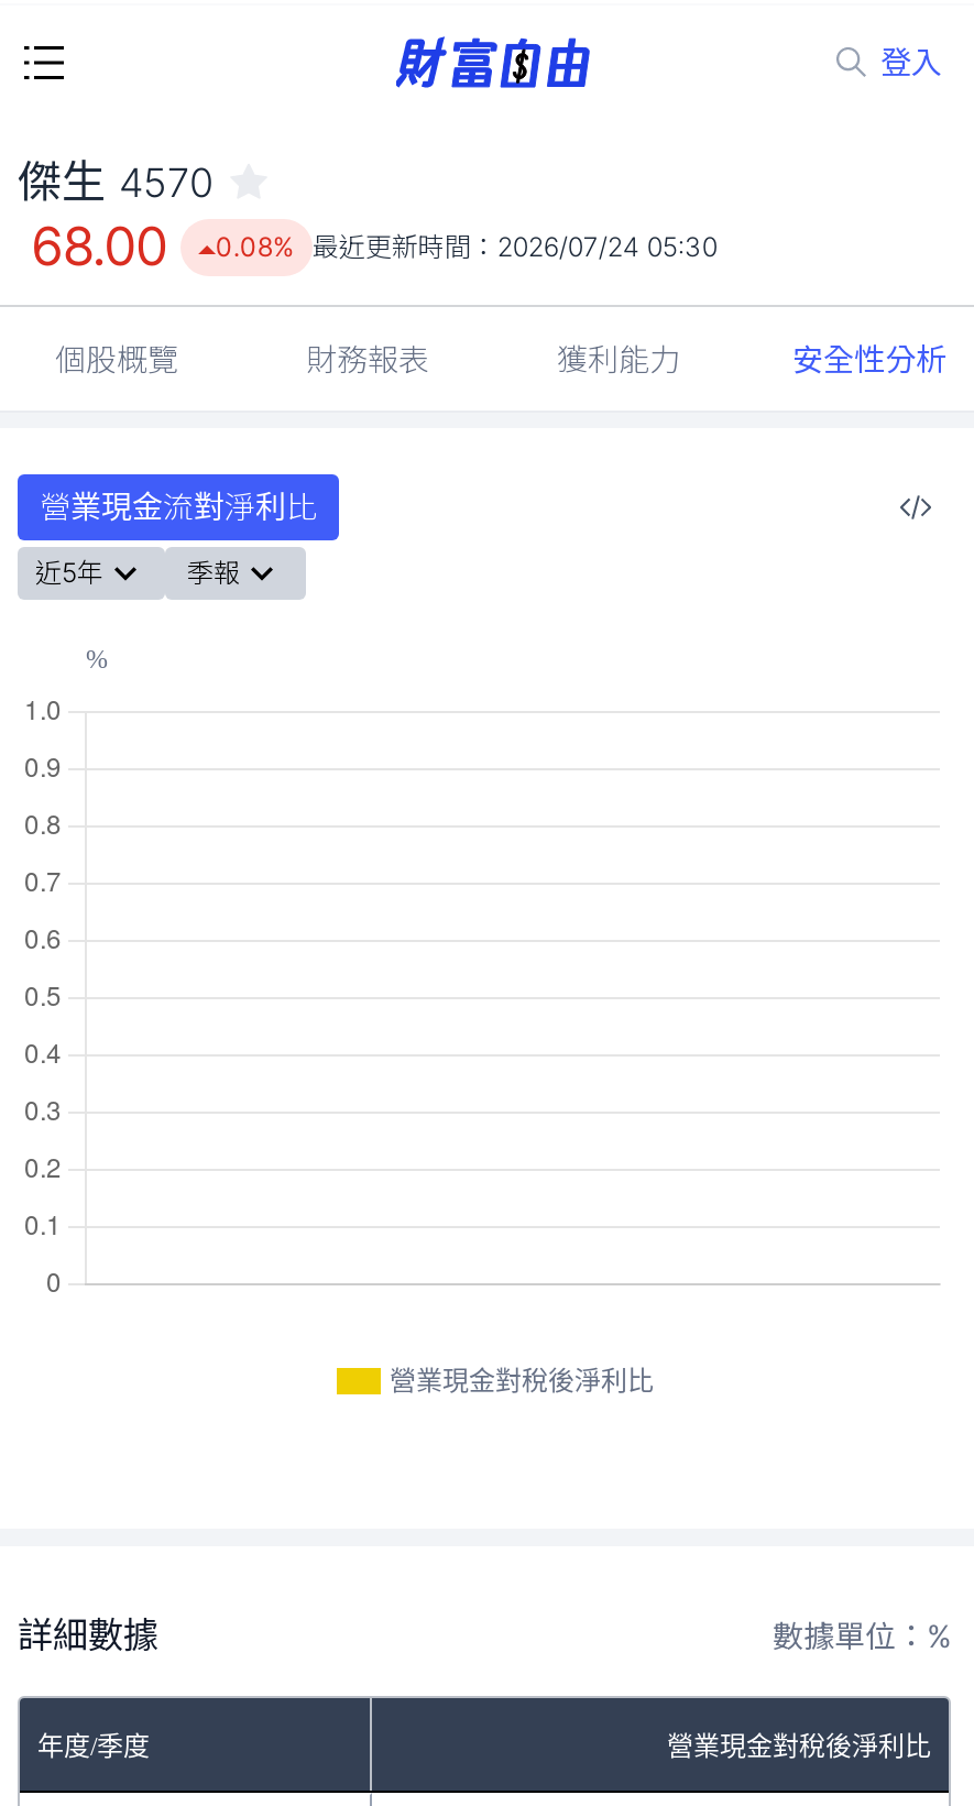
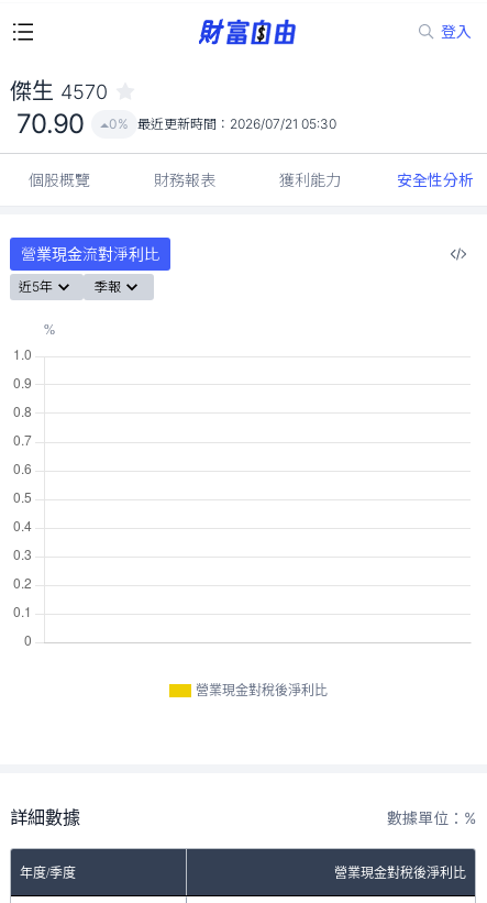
- 68.00
+ 70.90

- 0.08% 最近更新時間：2026/07/24 05:30
+ 0% 最近更新時間：2026/07/21 05:30
